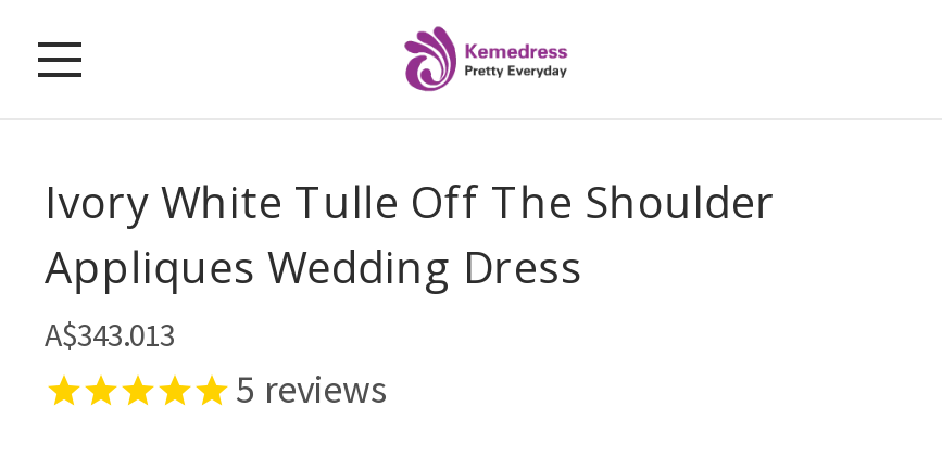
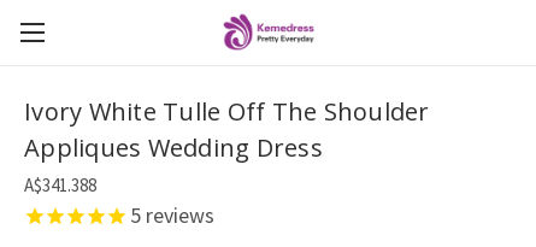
- A$343.013
+ A$341.388
